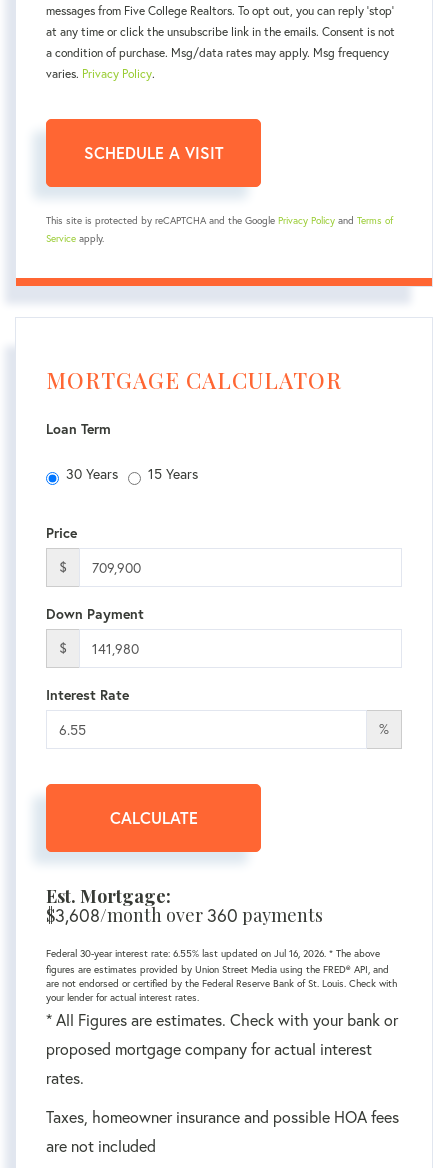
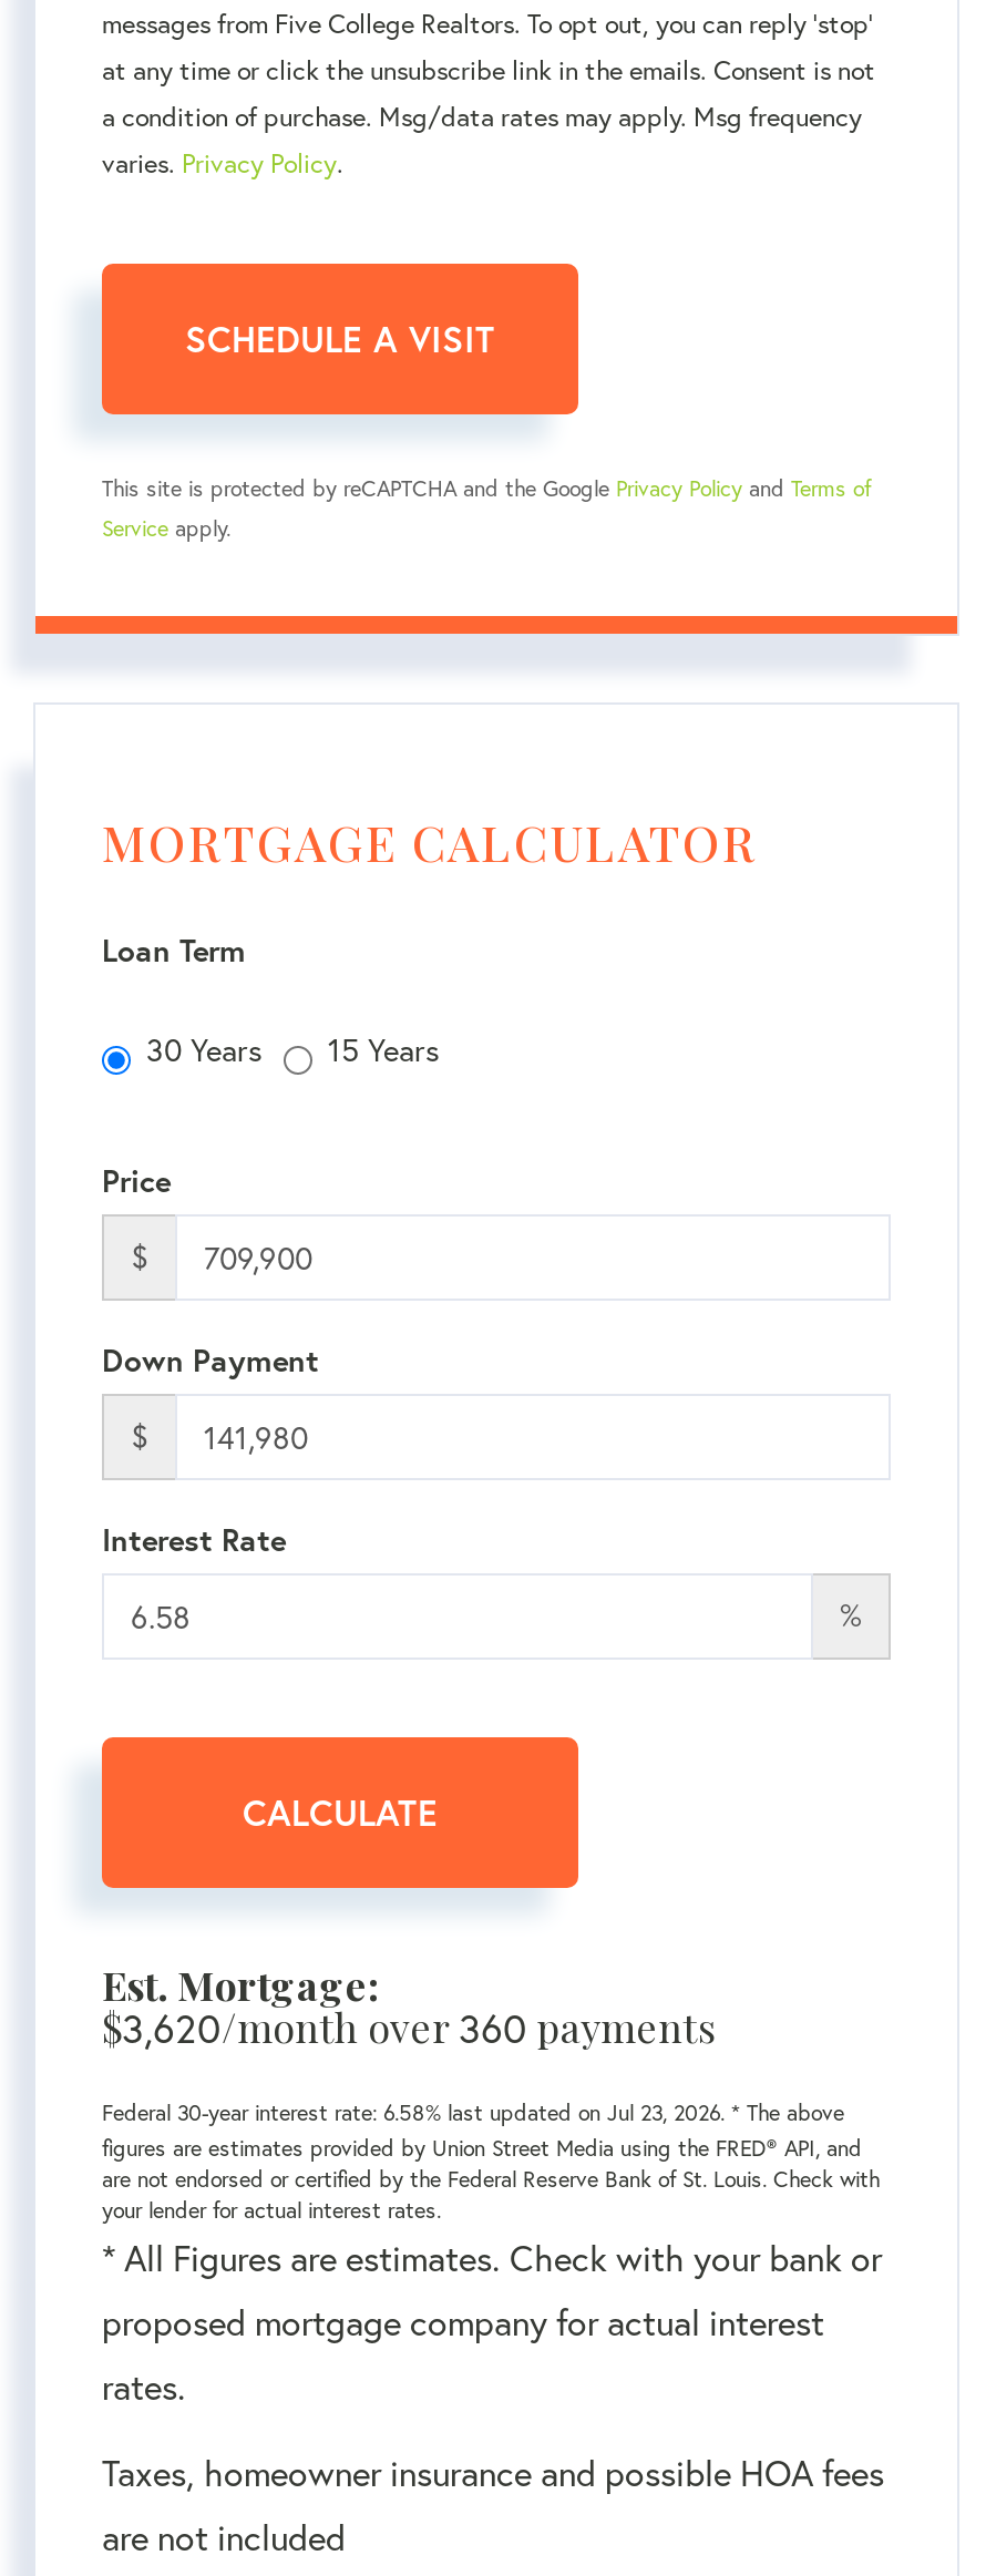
- $3,608/month over 360 payments
+ $3,620/month over 360 payments

- Federal 30-year interest rate: 6.55% last updated on Jul 16, 2026. * The above
+ Federal 30-year interest rate: 6.58% last updated on Jul 23, 2026. * The above
